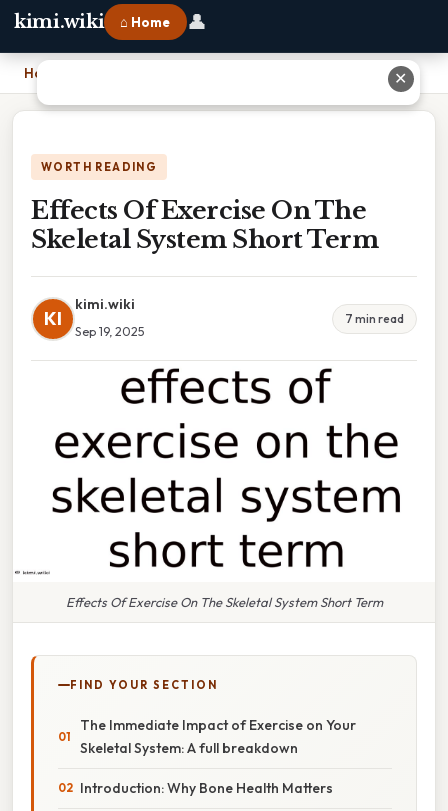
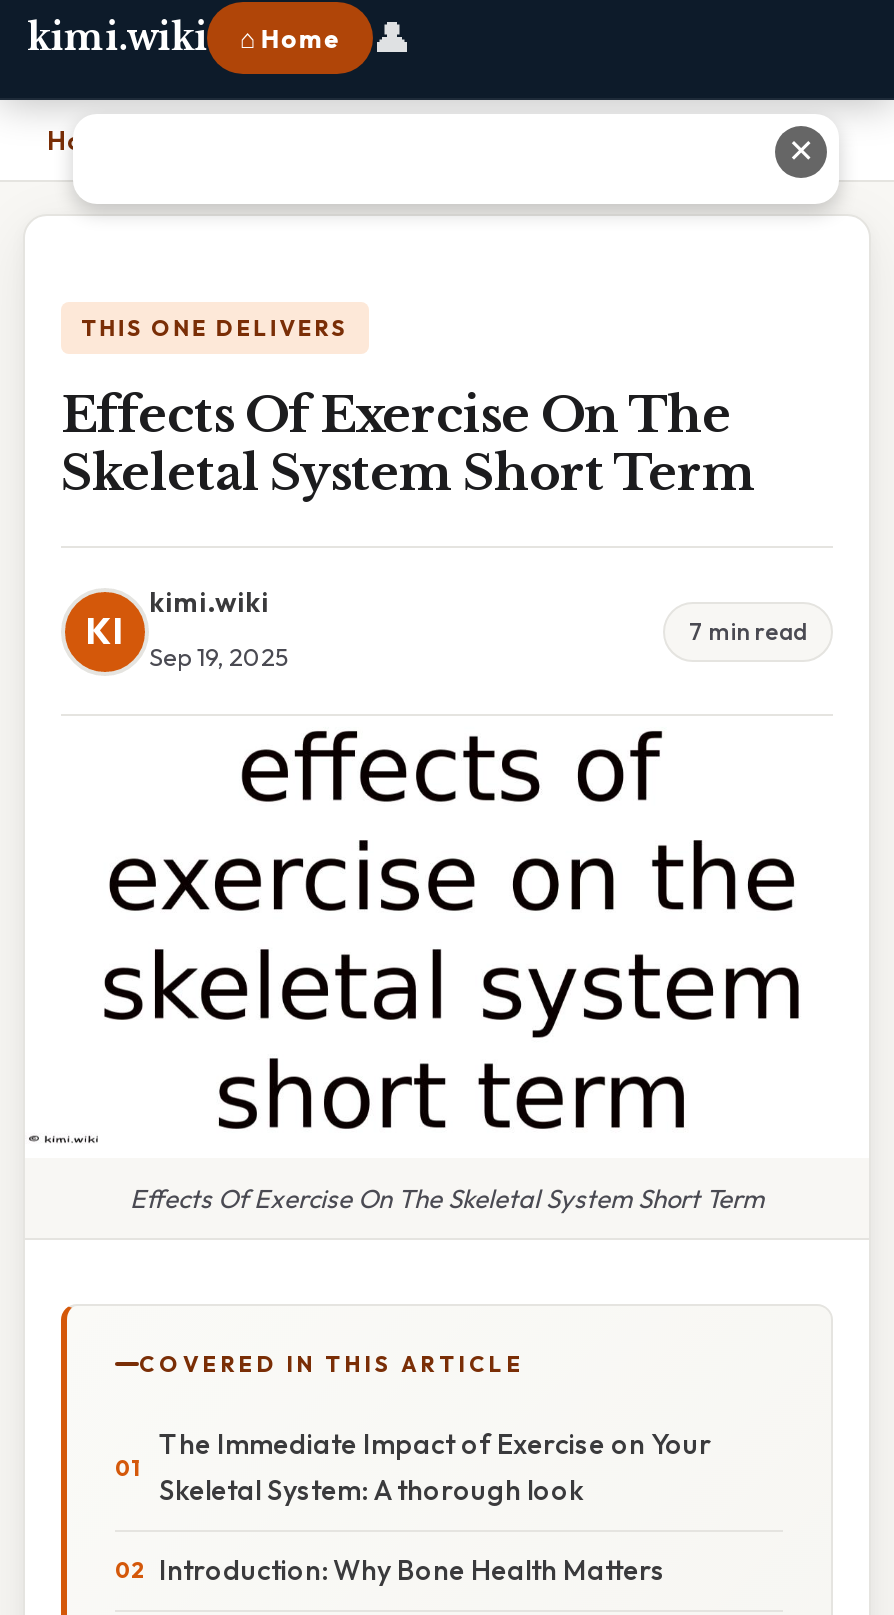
- WORTH READING
+ THIS ONE DELIVERS

- FIND YOUR SECTION
+ COVERED IN THIS ARTICLE

- Skeletal System: A full breakdown
+ Skeletal System: A thorough look
